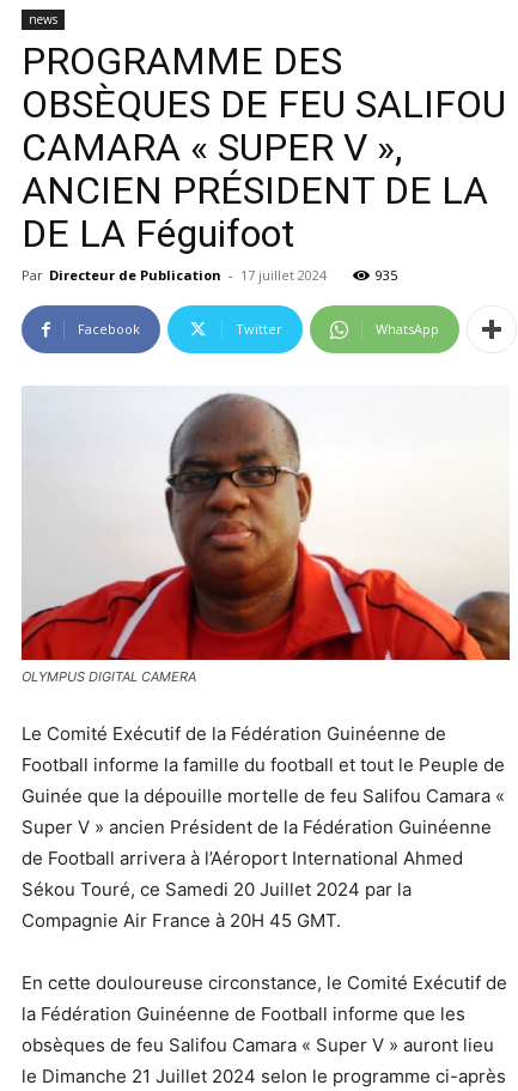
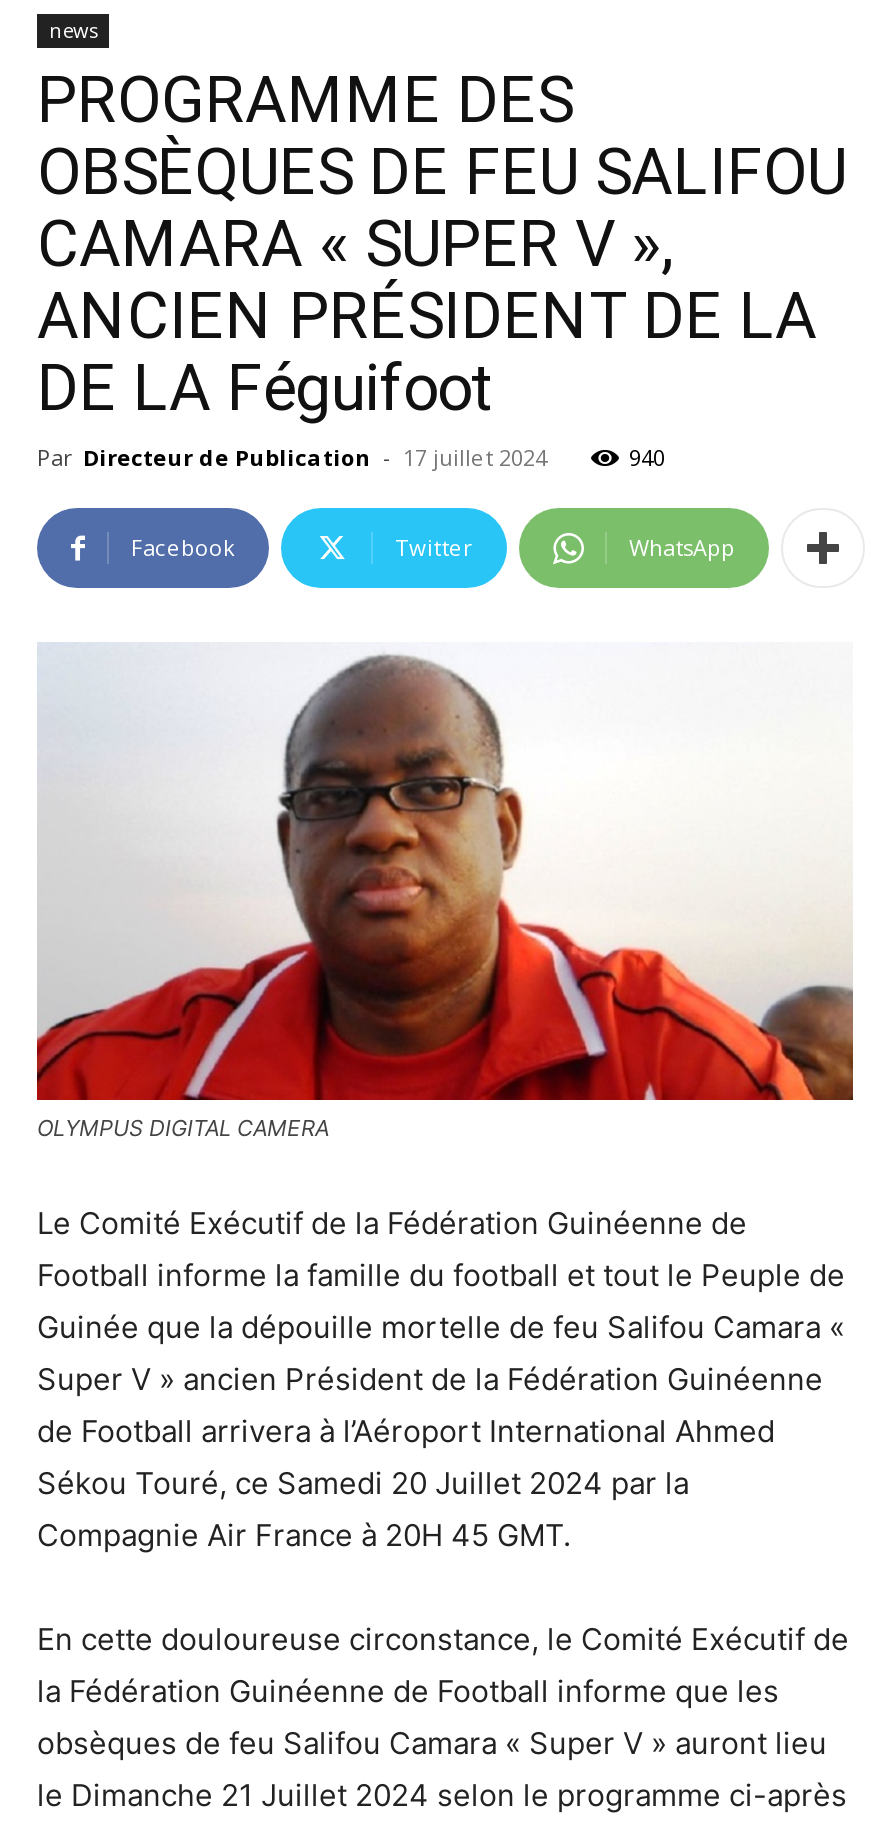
- 935
+ 940
